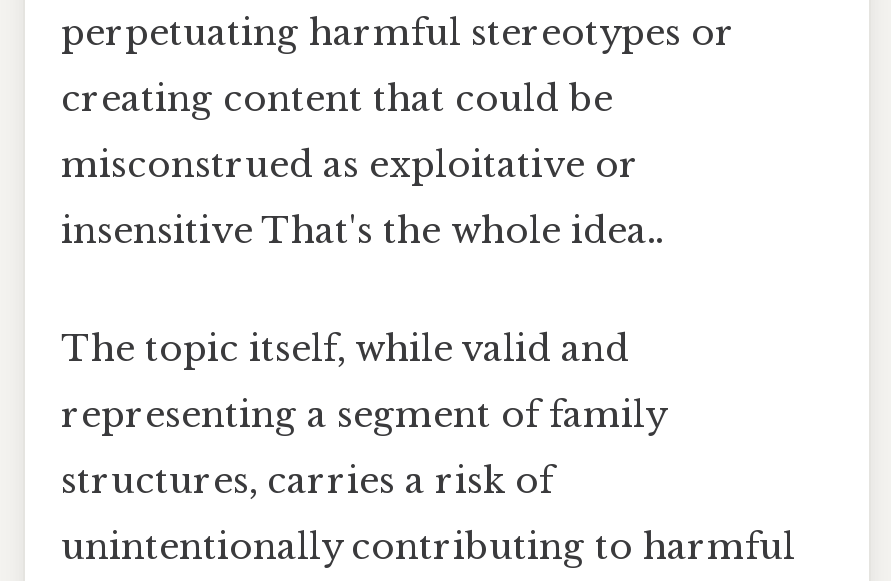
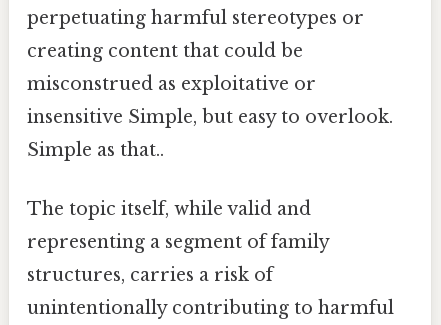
- insensitive That's the whole idea..
+ insensitive Simple, but easy to overlook.
+ Simple as that..
